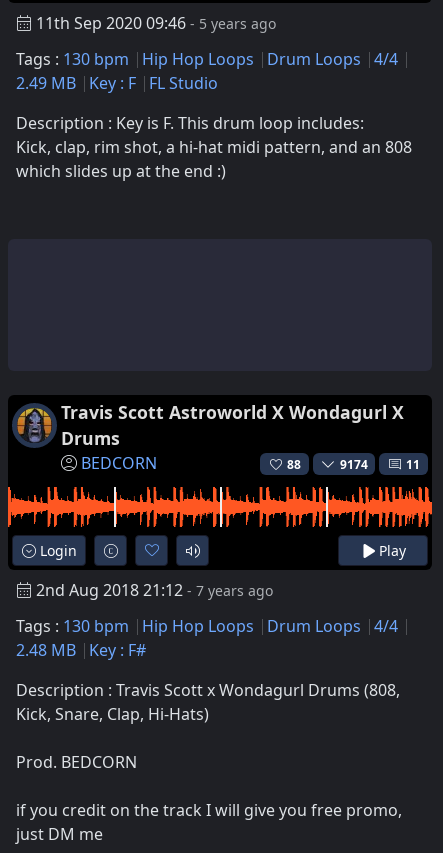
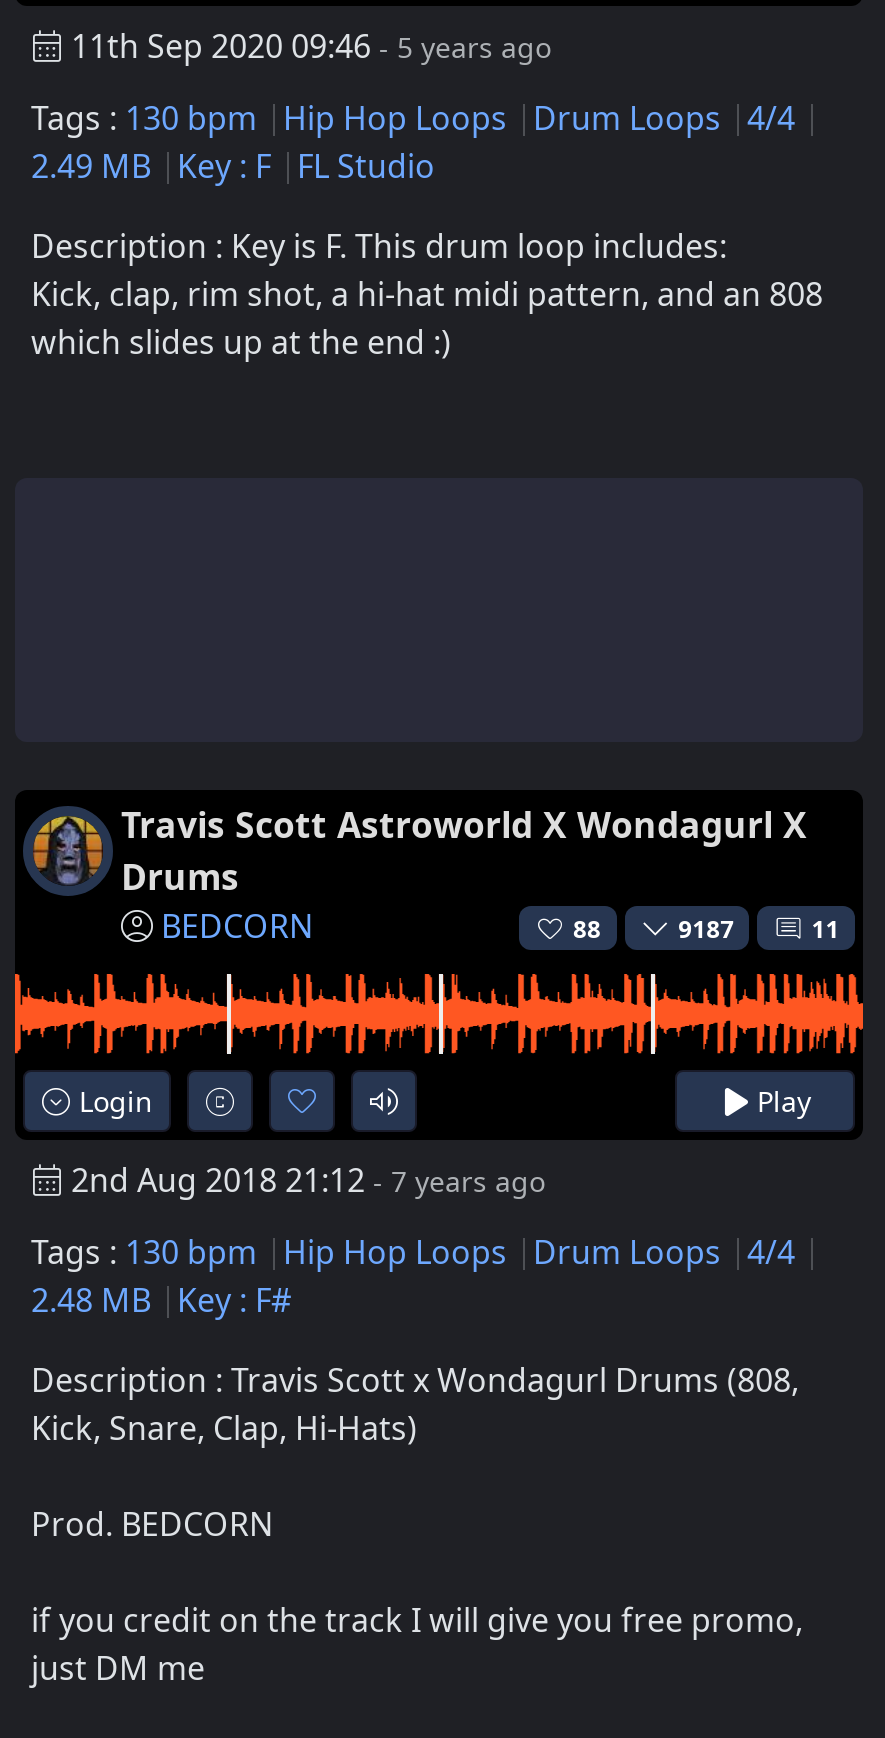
- 9174
+ 9187
